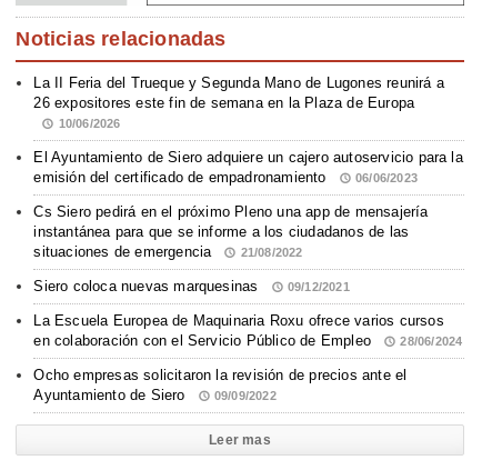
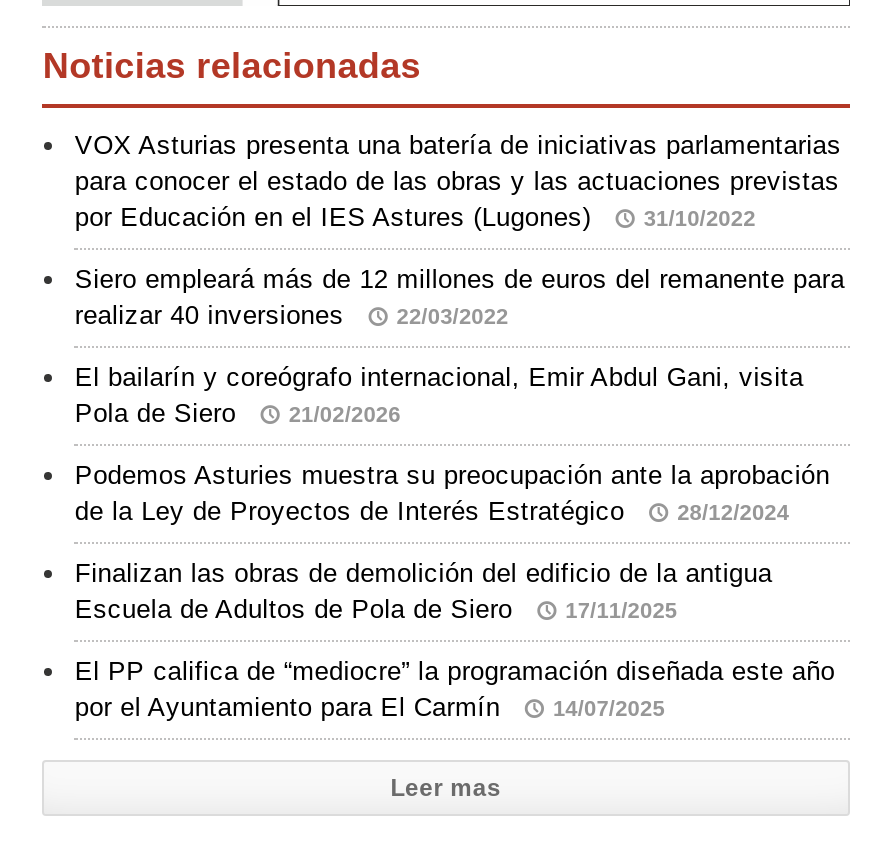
- La II Feria del Trueque y Segunda Mano de Lugones reunirá a
- 26 expositores este fin de semana en la Plaza de Europa
- 10/06/2026
+ VOX Asturias presenta una batería de iniciativas parlamentarias
+ para conocer el estado de las obras y las actuaciones previstas
+ por Educación en el IES Astures (Lugones)
+ 31/10/2022

- El Ayuntamiento de Siero adquiere un cajero autoservicio para la
- emisión del certificado de empadronamiento
- 06/06/2023
+ Siero empleará más de 12 millones de euros del remanente para
+ realizar 40 inversiones
+ 22/03/2022

- Cs Siero pedirá en el próximo Pleno una app de mensajería
- instantánea para que se informe a los ciudadanos de las
- situaciones de emergencia
- 21/08/2022
+ El bailarín y coreógrafo internacional, Emir Abdul Gani, visita
+ Pola de Siero
+ 21/02/2026

- Siero coloca nuevas marquesinas
- 09/12/2021
+ Podemos Asturies muestra su preocupación ante la aprobación
+ de la Ley de Proyectos de Interés Estratégico
+ 28/12/2024

- La Escuela Europea de Maquinaria Roxu ofrece varios cursos
- en colaboración con el Servicio Público de Empleo
- 28/06/2024
+ Finalizan las obras de demolición del edificio de la antigua
+ Escuela de Adultos de Pola de Siero
+ 17/11/2025

- Ocho empresas solicitaron la revisión de precios ante el
- Ayuntamiento de Siero
- 09/09/2022
+ El PP califica de “mediocre” la programación diseñada este año
+ por el Ayuntamiento para El Carmín
+ 14/07/2025
